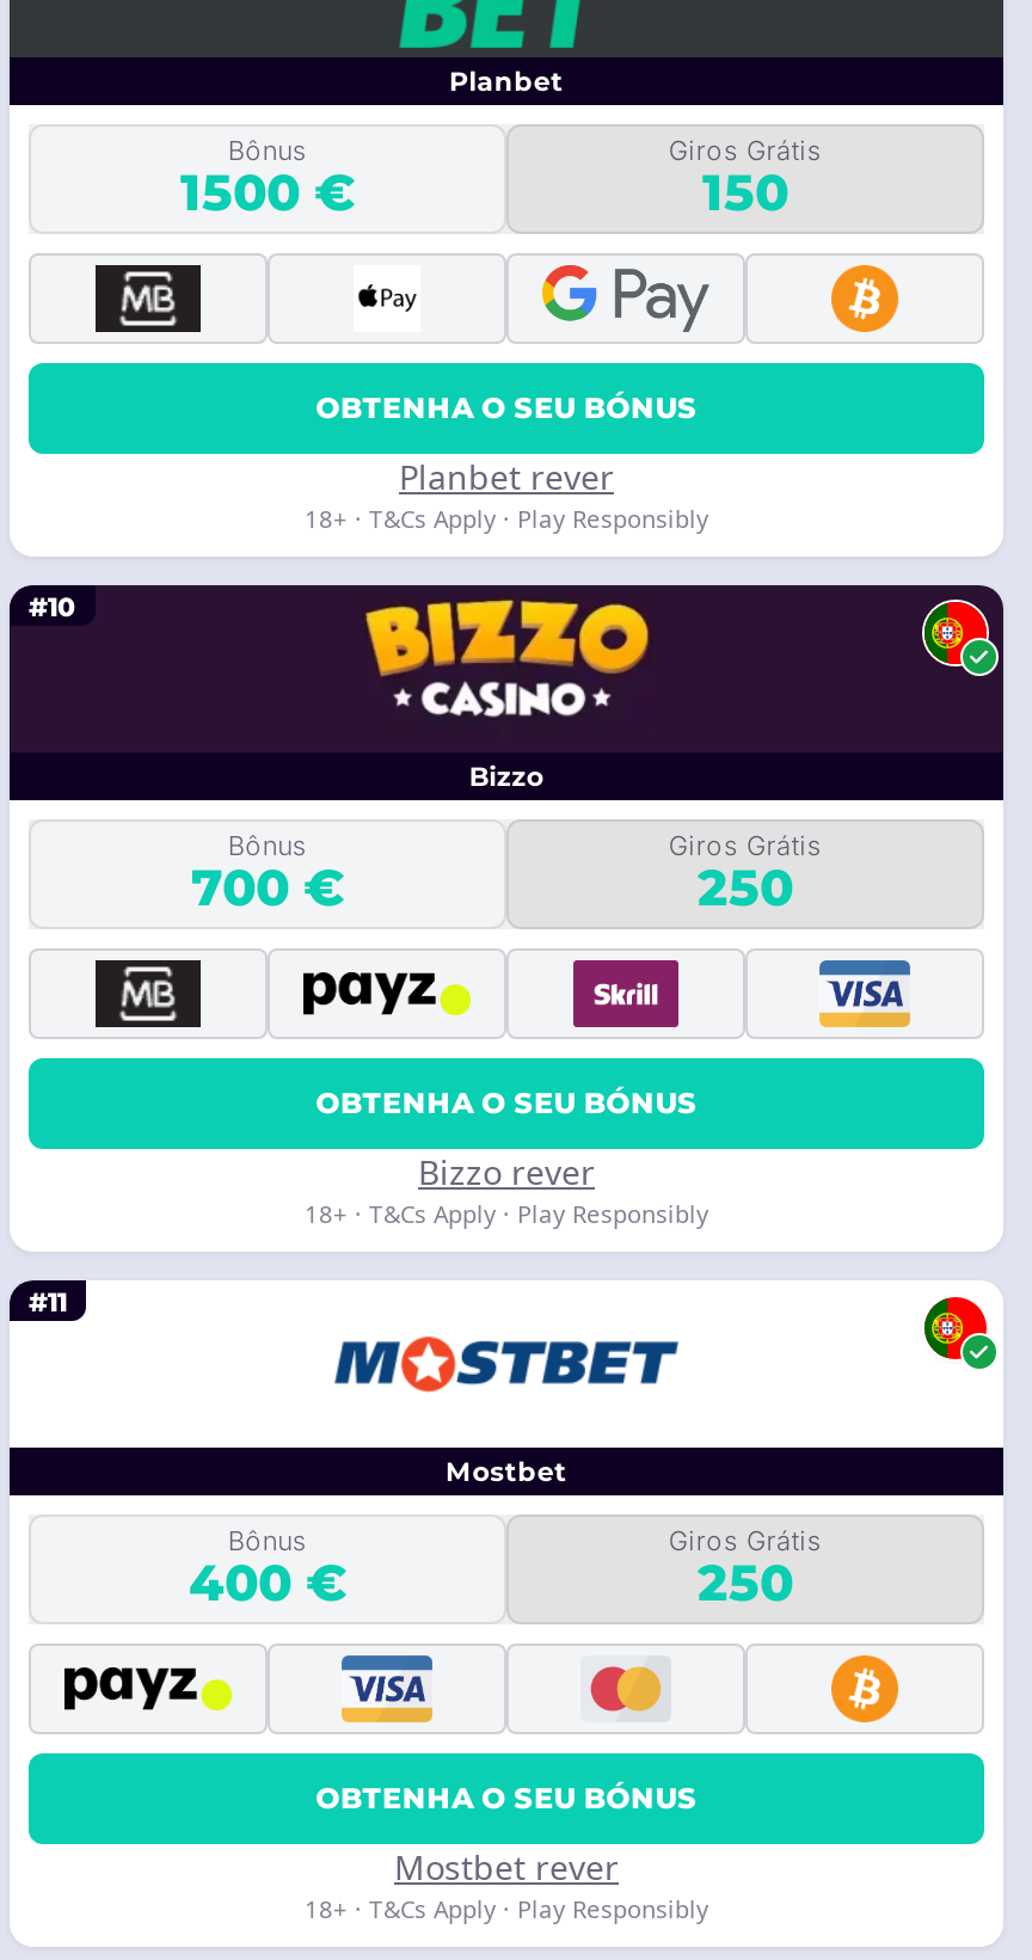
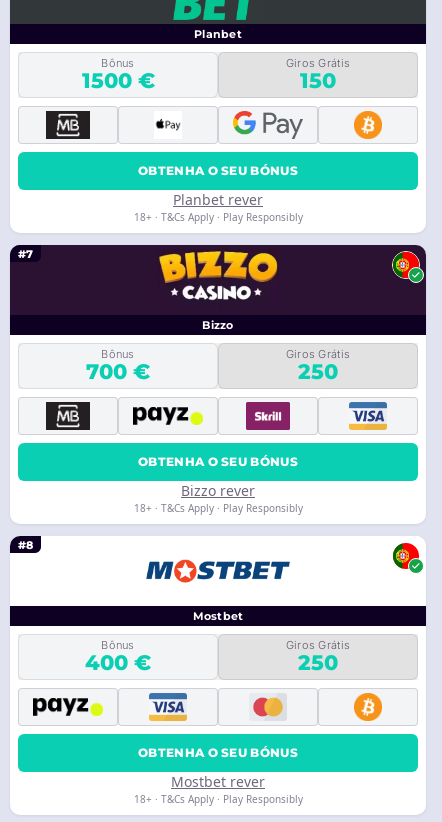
- #10
+ #7

- #11
+ #8
